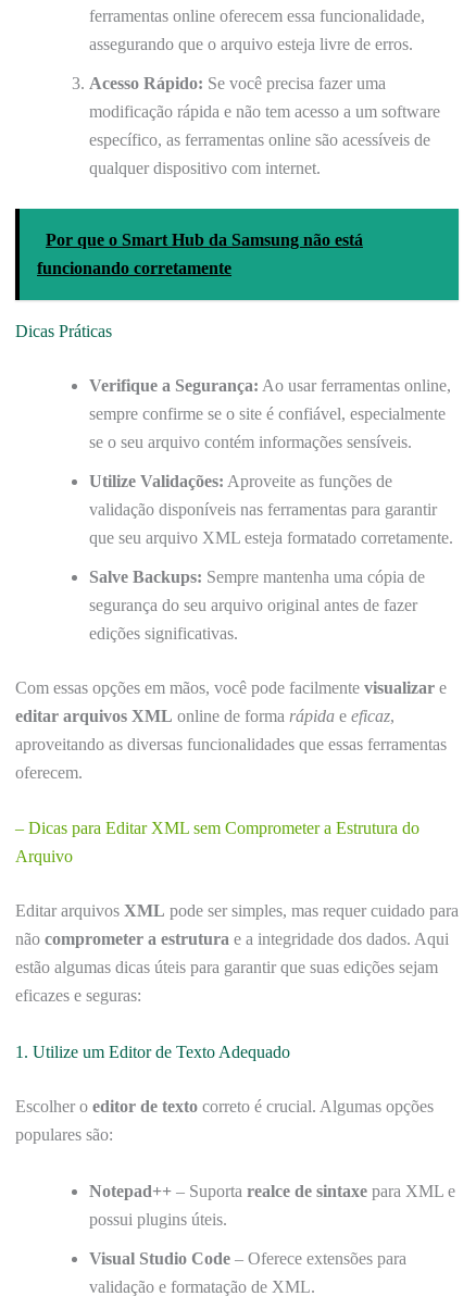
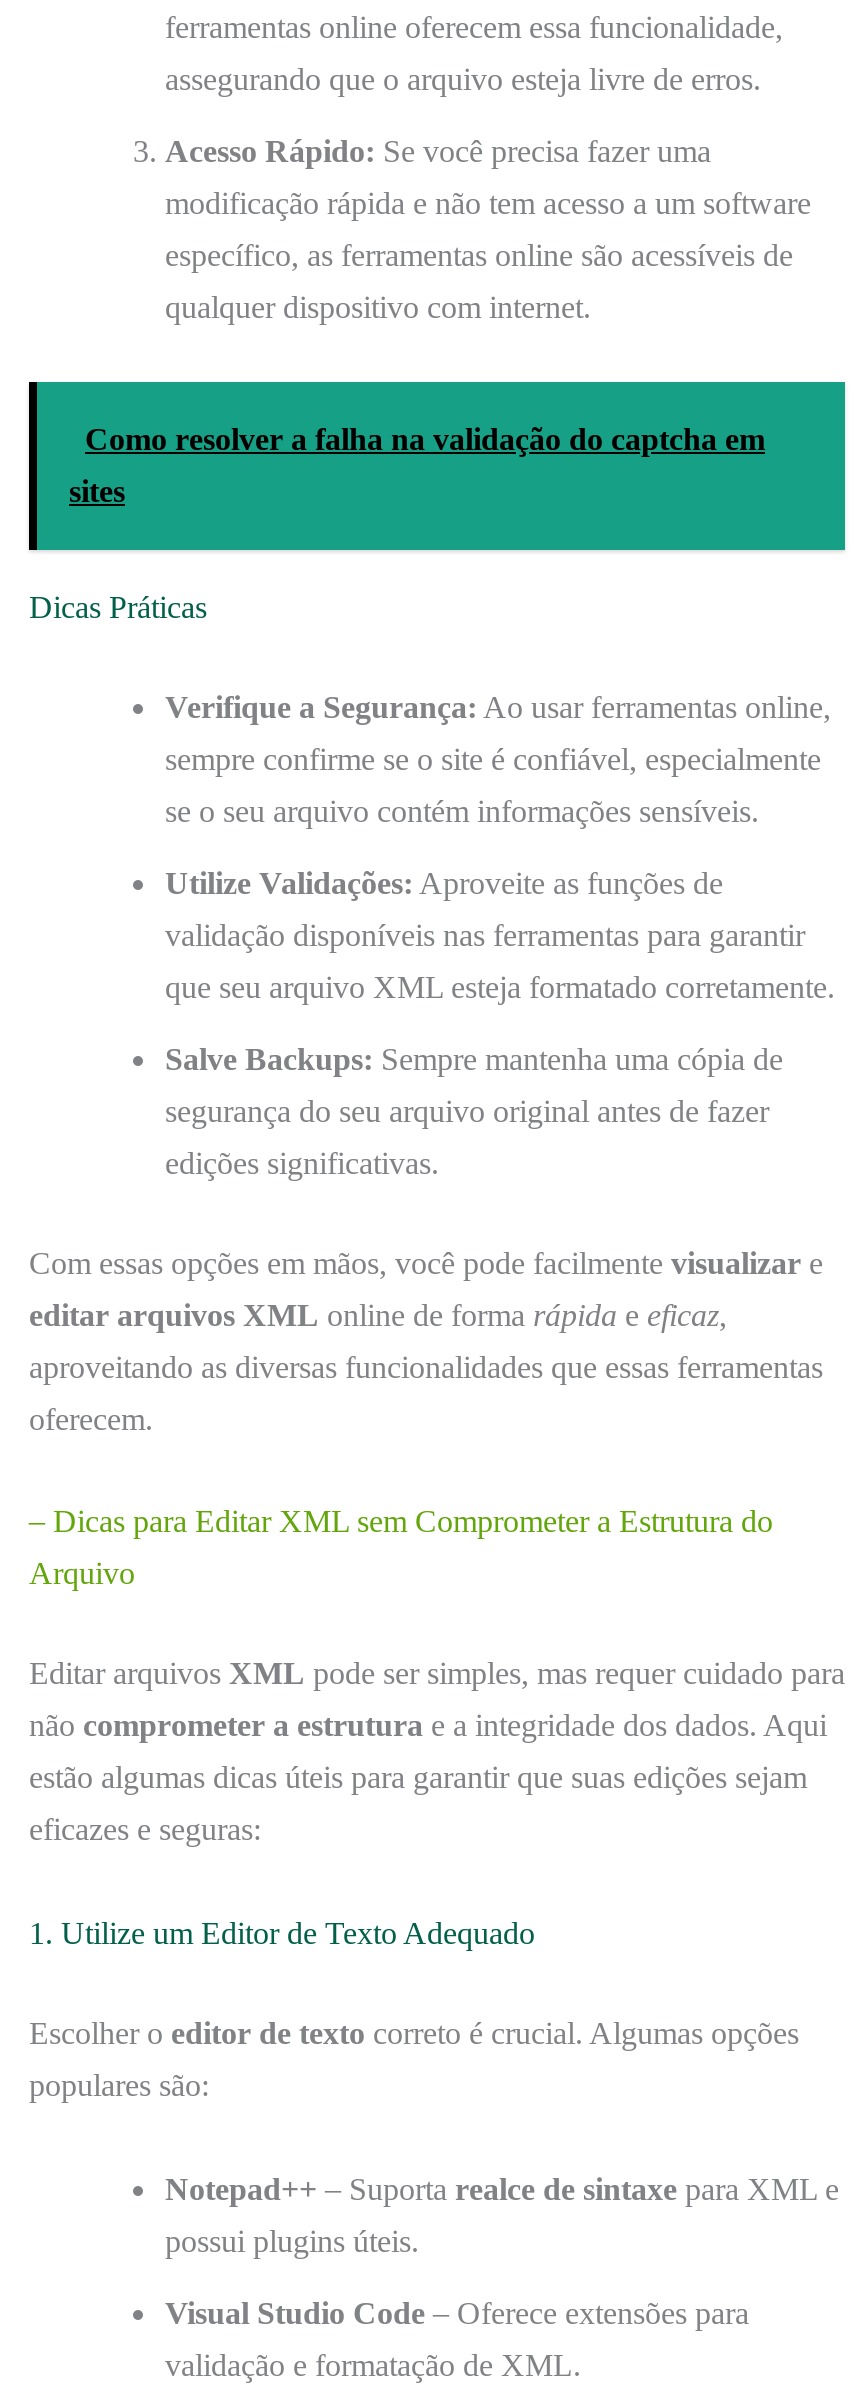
- Por que o Smart Hub da Samsung não está
+ Como resolver a falha na validação do captcha em

- funcionando corretamente
+ sites
